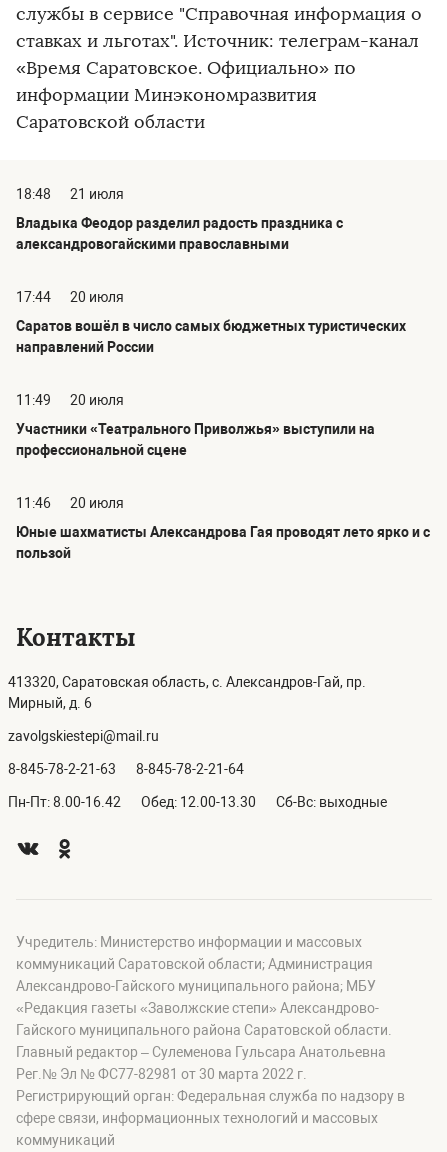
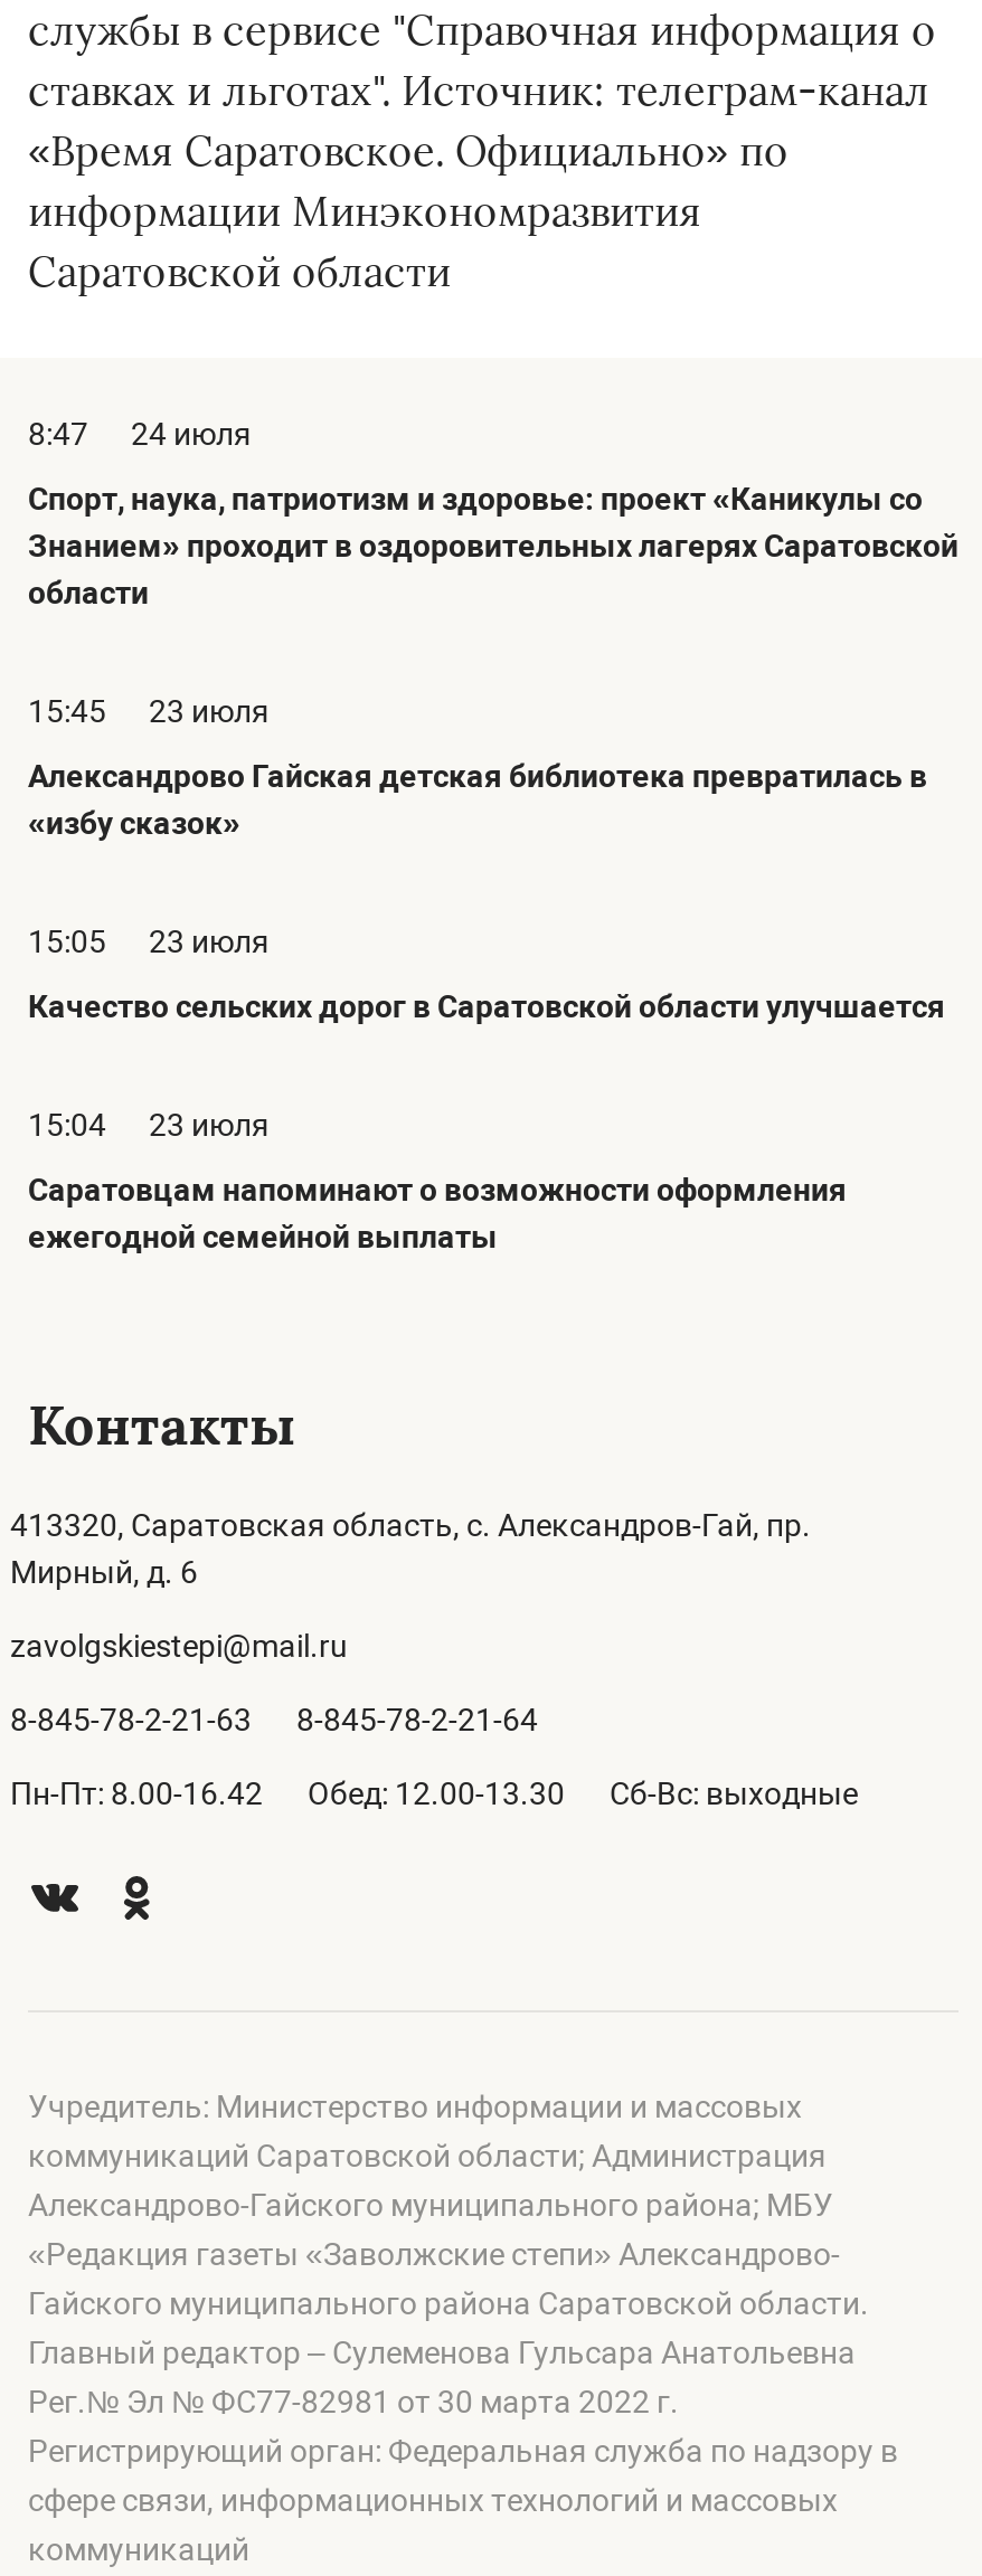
- 18:48
- 21 июля
+ 8:47
+ 24 июля

- Владыка Феодор разделил радость праздника с
- александровогайскими православными
+ Спорт, наука, патриотизм и здоровье: проект «Каникулы со
+ Знанием» проходит в оздоровительных лагерях Саратовской
+ области

- 17:44
- 20 июля
+ 15:45
+ 23 июля

- Саратов вошёл в число самых бюджетных туристических
- направлений России
+ Александрово Гайская детская библиотека превратилась в
+ «избу сказок»

- 11:49
- 20 июля
+ 15:05
+ 23 июля

- Участники «Театрального Приволжья» выступили на
- профессиональной сцене
+ Качество сельских дорог в Саратовской области улучшается

- 11:46
- 20 июля
+ 15:04
+ 23 июля

- Юные шахматисты Александрова Гая проводят лето ярко и с
- пользой
+ Саратовцам напоминают о возможности оформления
+ ежегодной семейной выплаты
